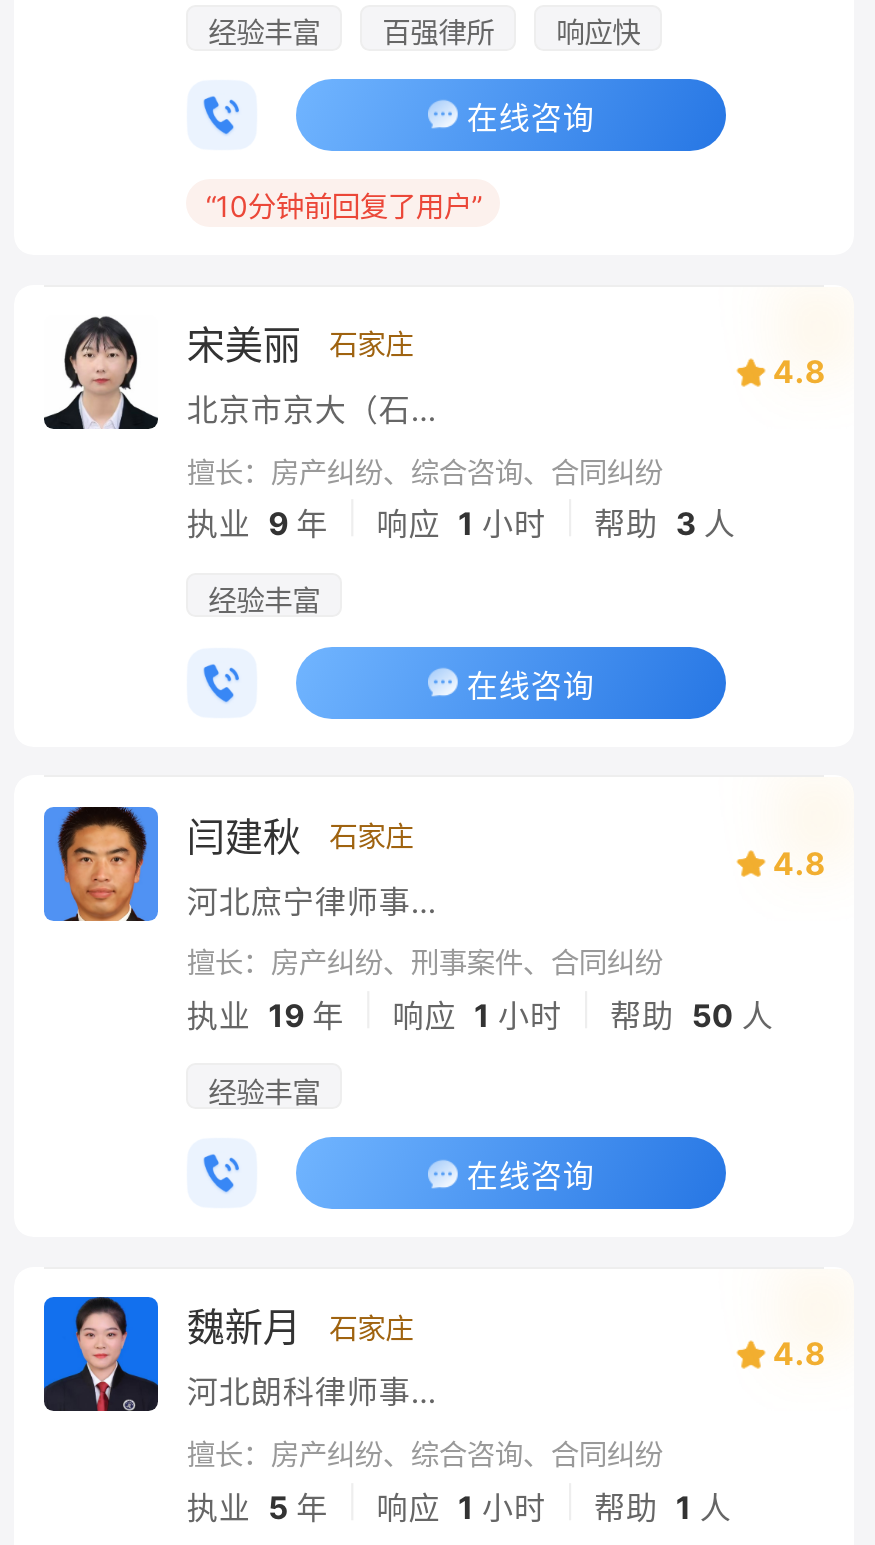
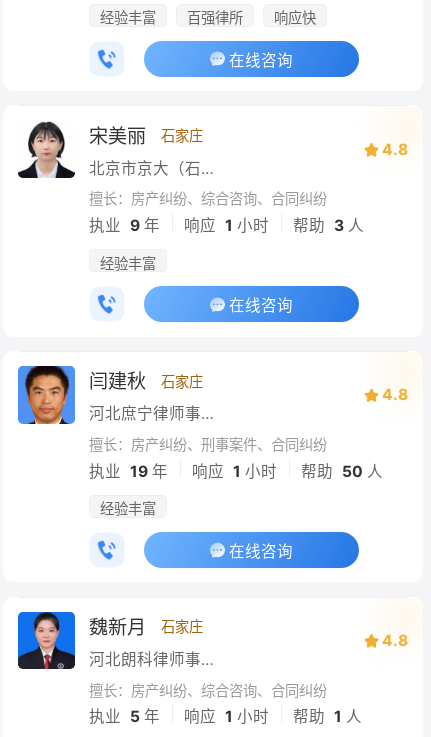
- “10分钟前回复了用户”
